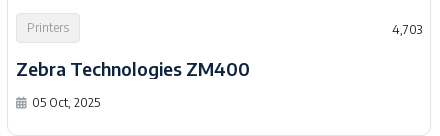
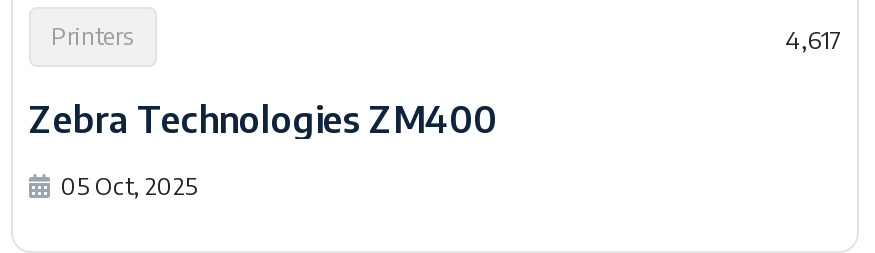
- 4,703
+ 4,617
